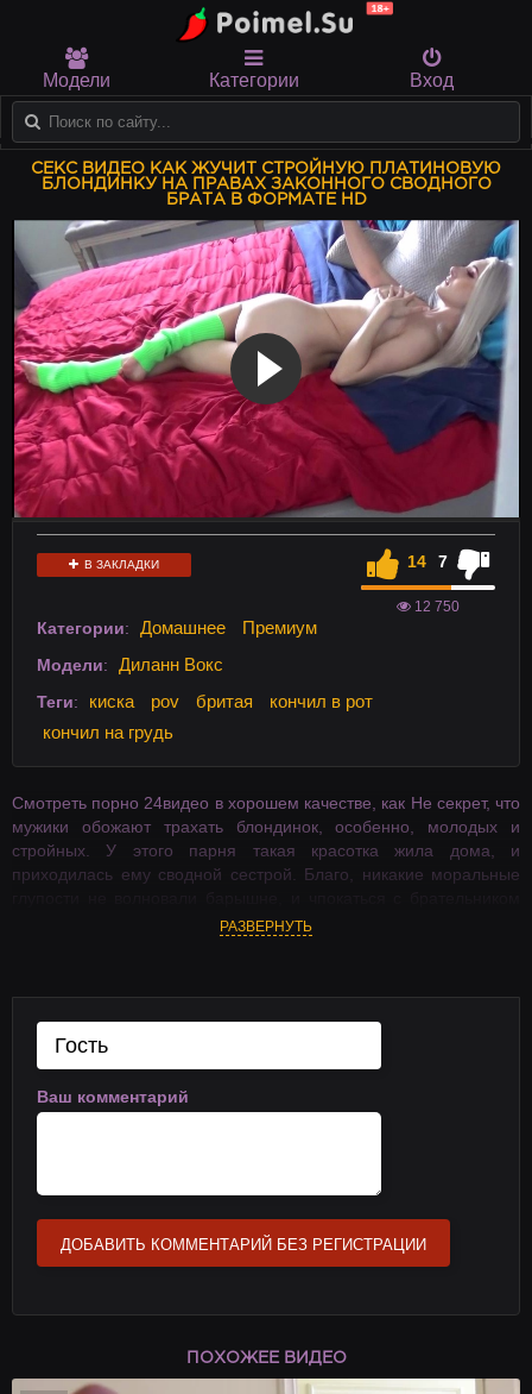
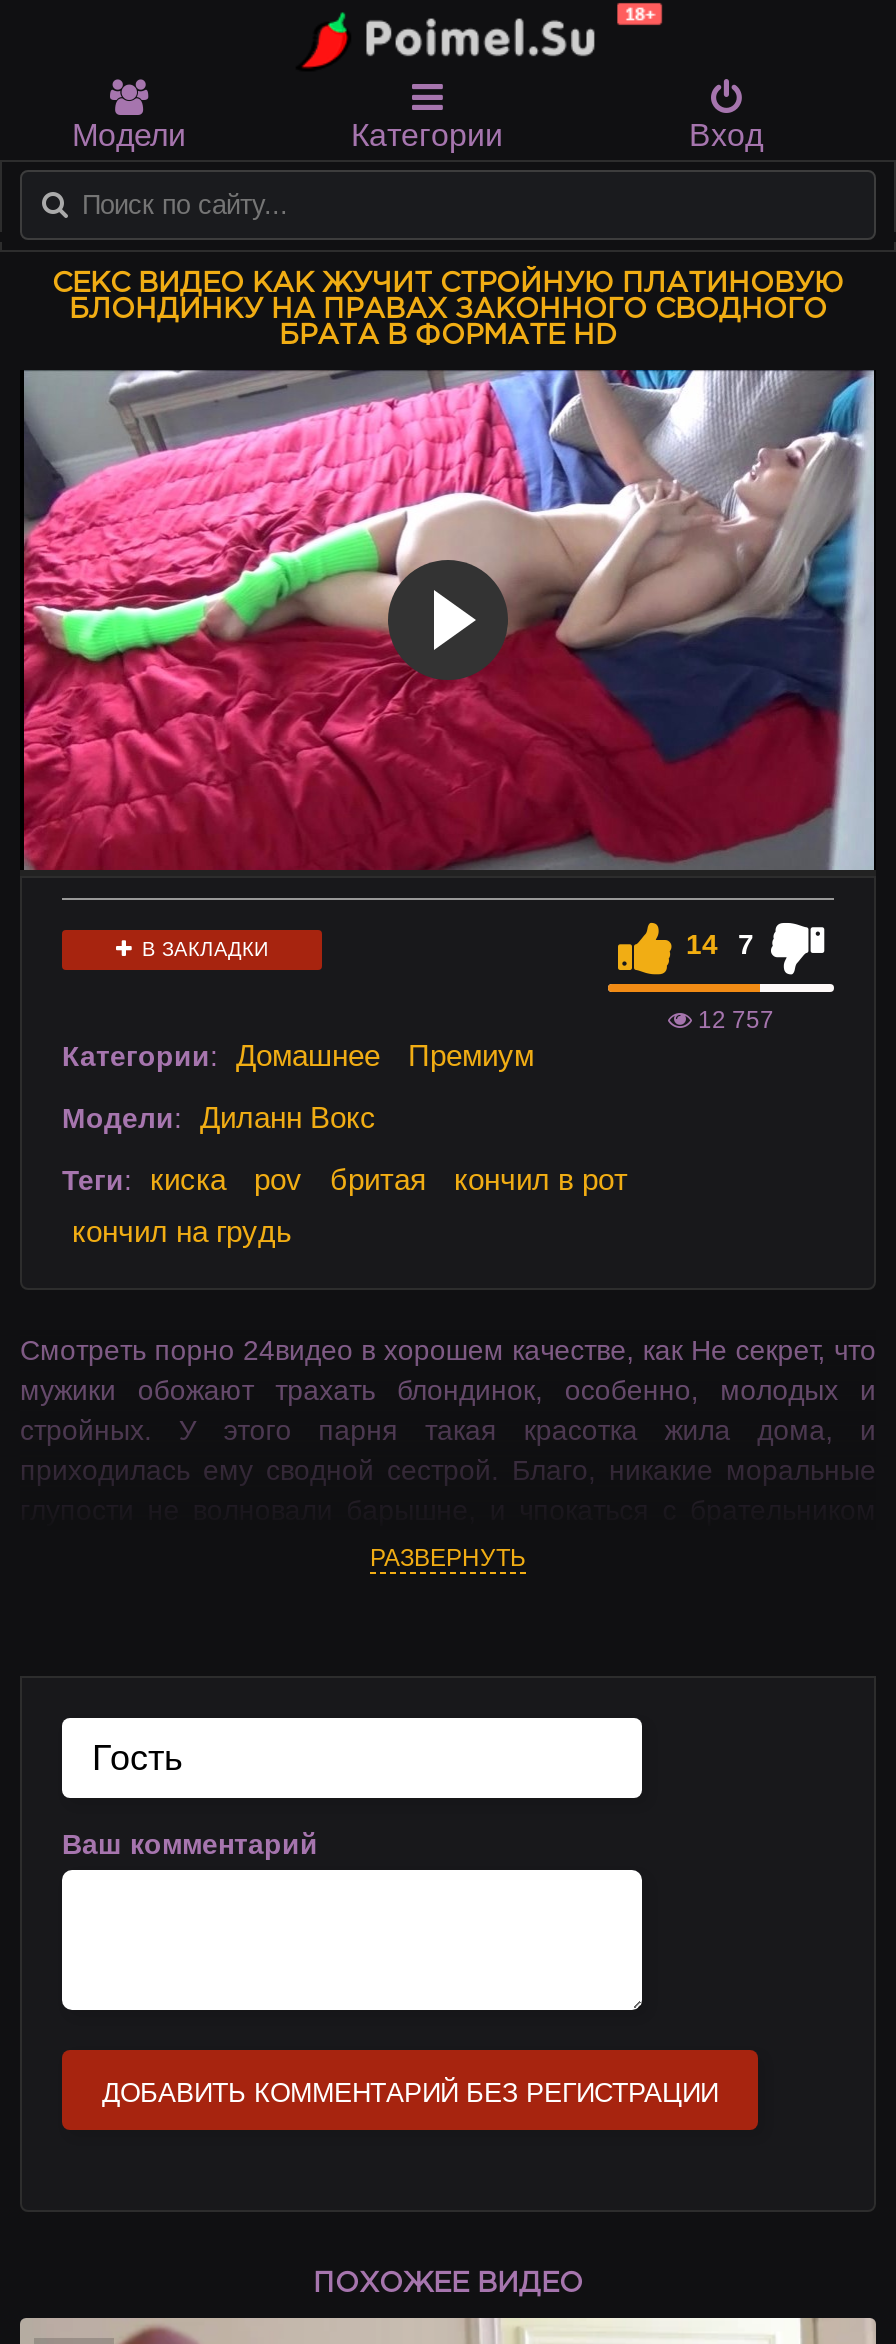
- 12 750
+ 12 757
